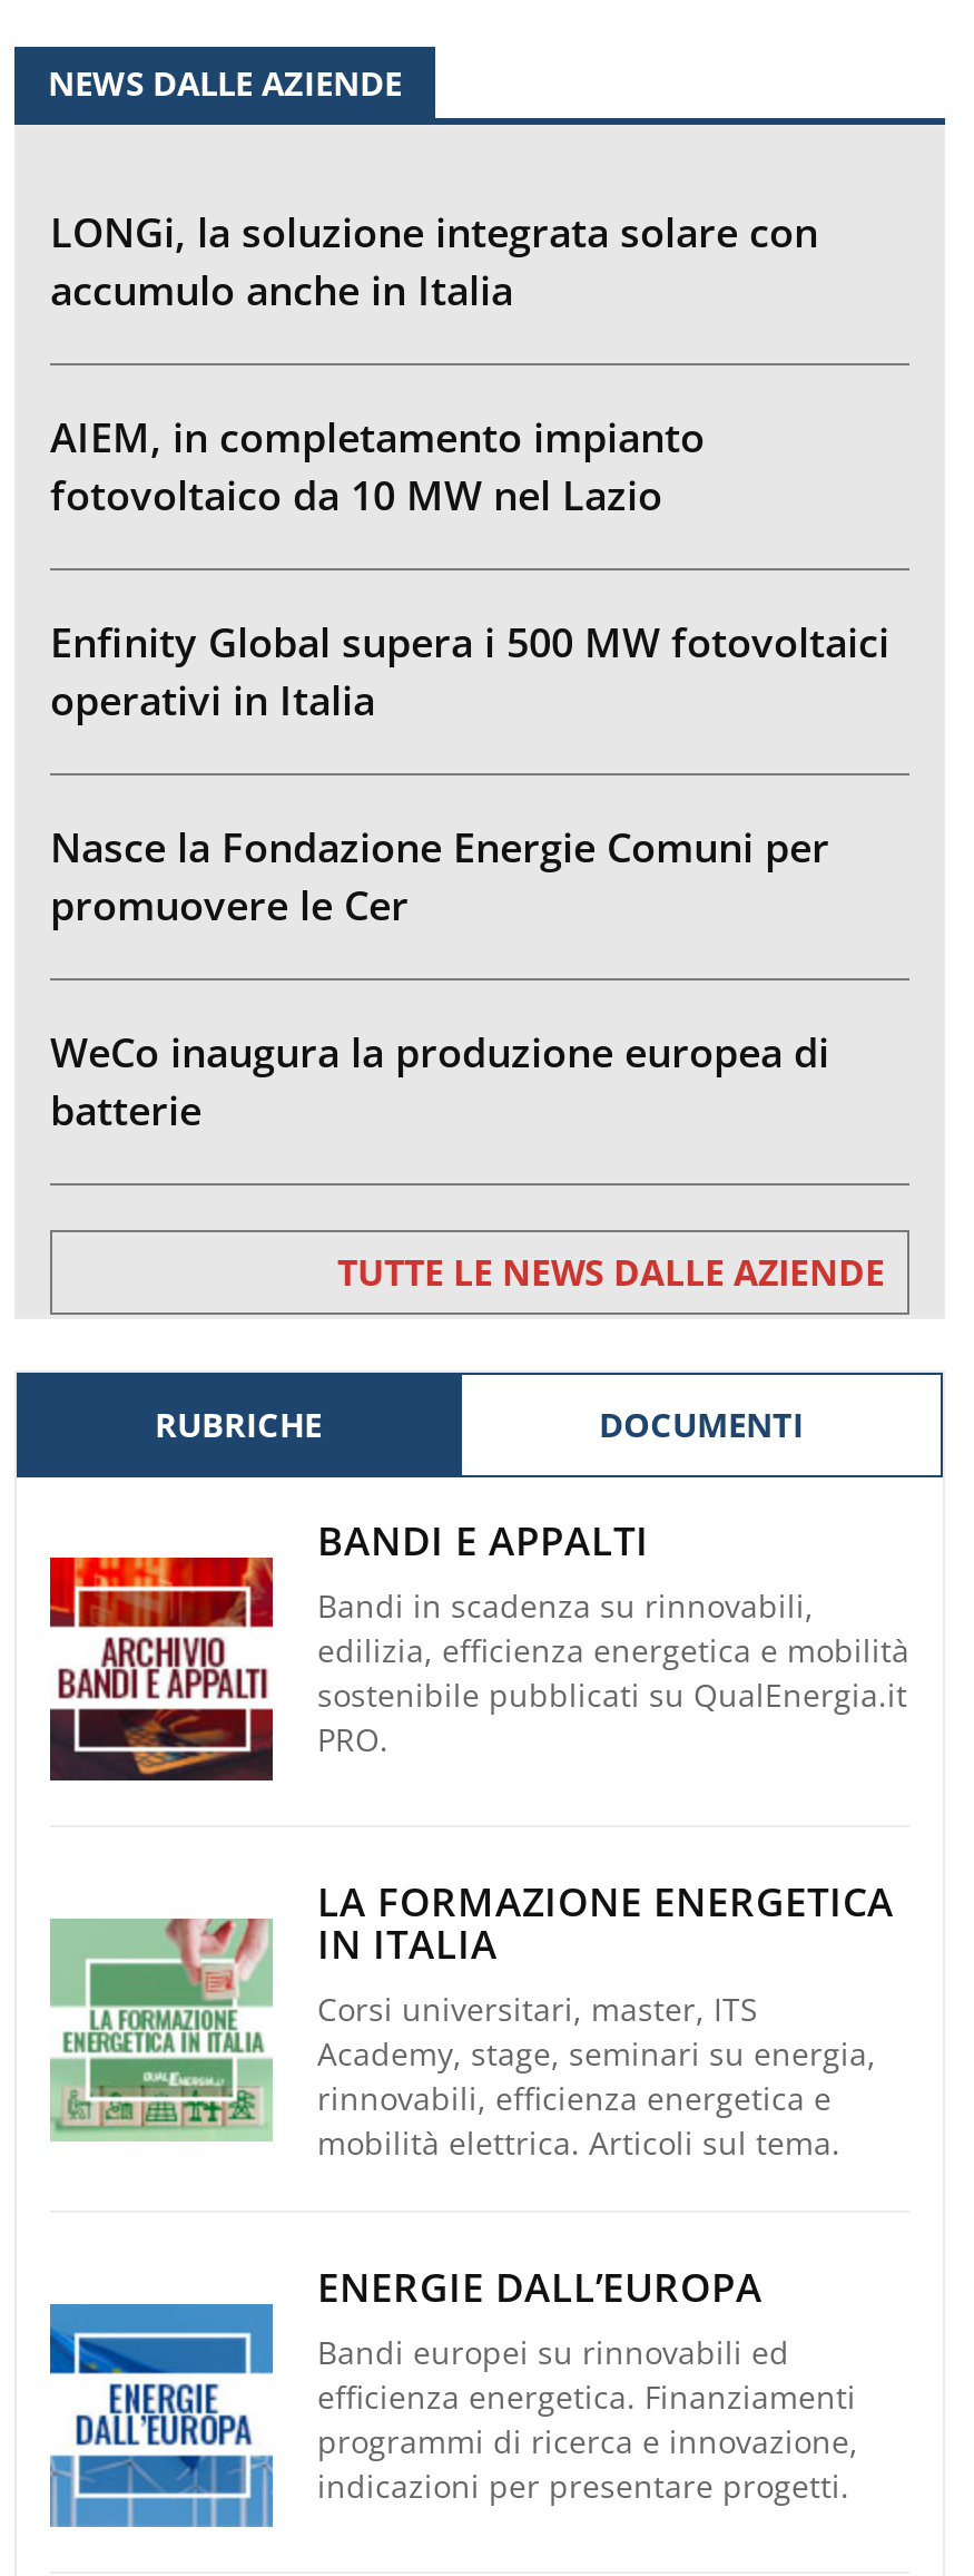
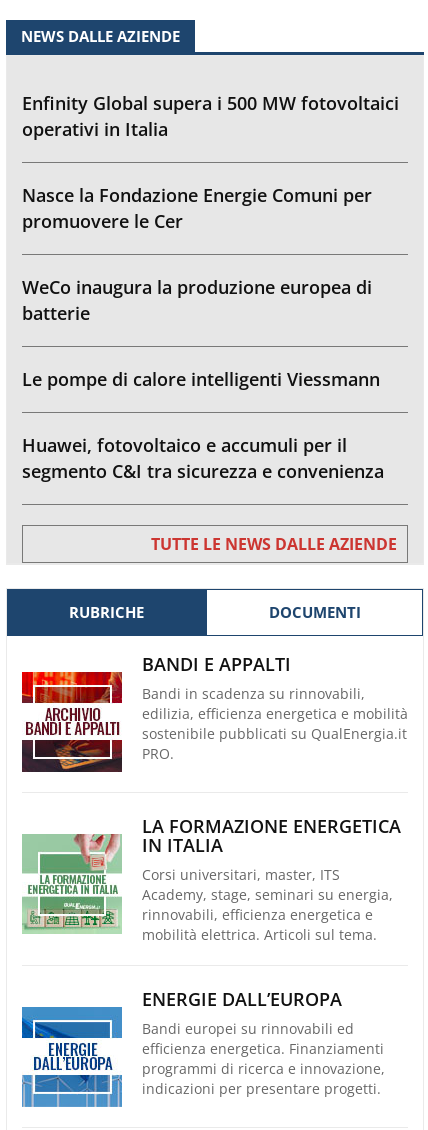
- LONGi, la soluzione integrata solare con
- accumulo anche in Italia
- AIEM, in completamento impianto
- fotovoltaico da 10 MW nel Lazio

moved up: Enfinity Global supera i 500 MW fotovoltaici | operativi in Italia | Nasce la Fondazione Energie Comuni per | promuovere le Cer | WeCo inaugura la produzione europea di | batterie

+ Le pompe di calore intelligenti Viessmann
+ Huawei, fotovoltaico e accumuli per il
+ segmento C&I tra sicurezza e convenienza
